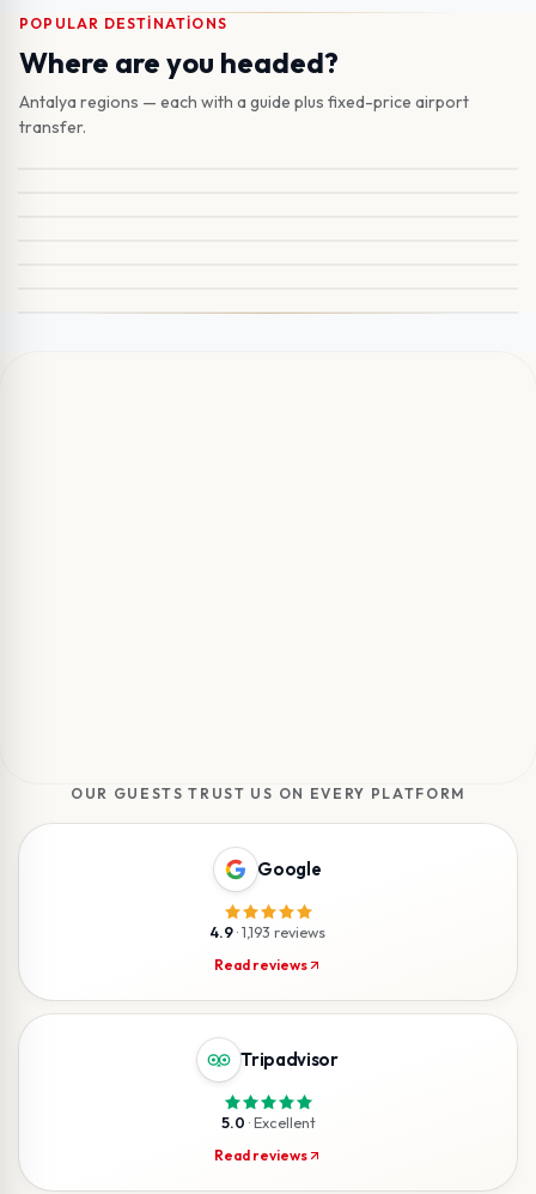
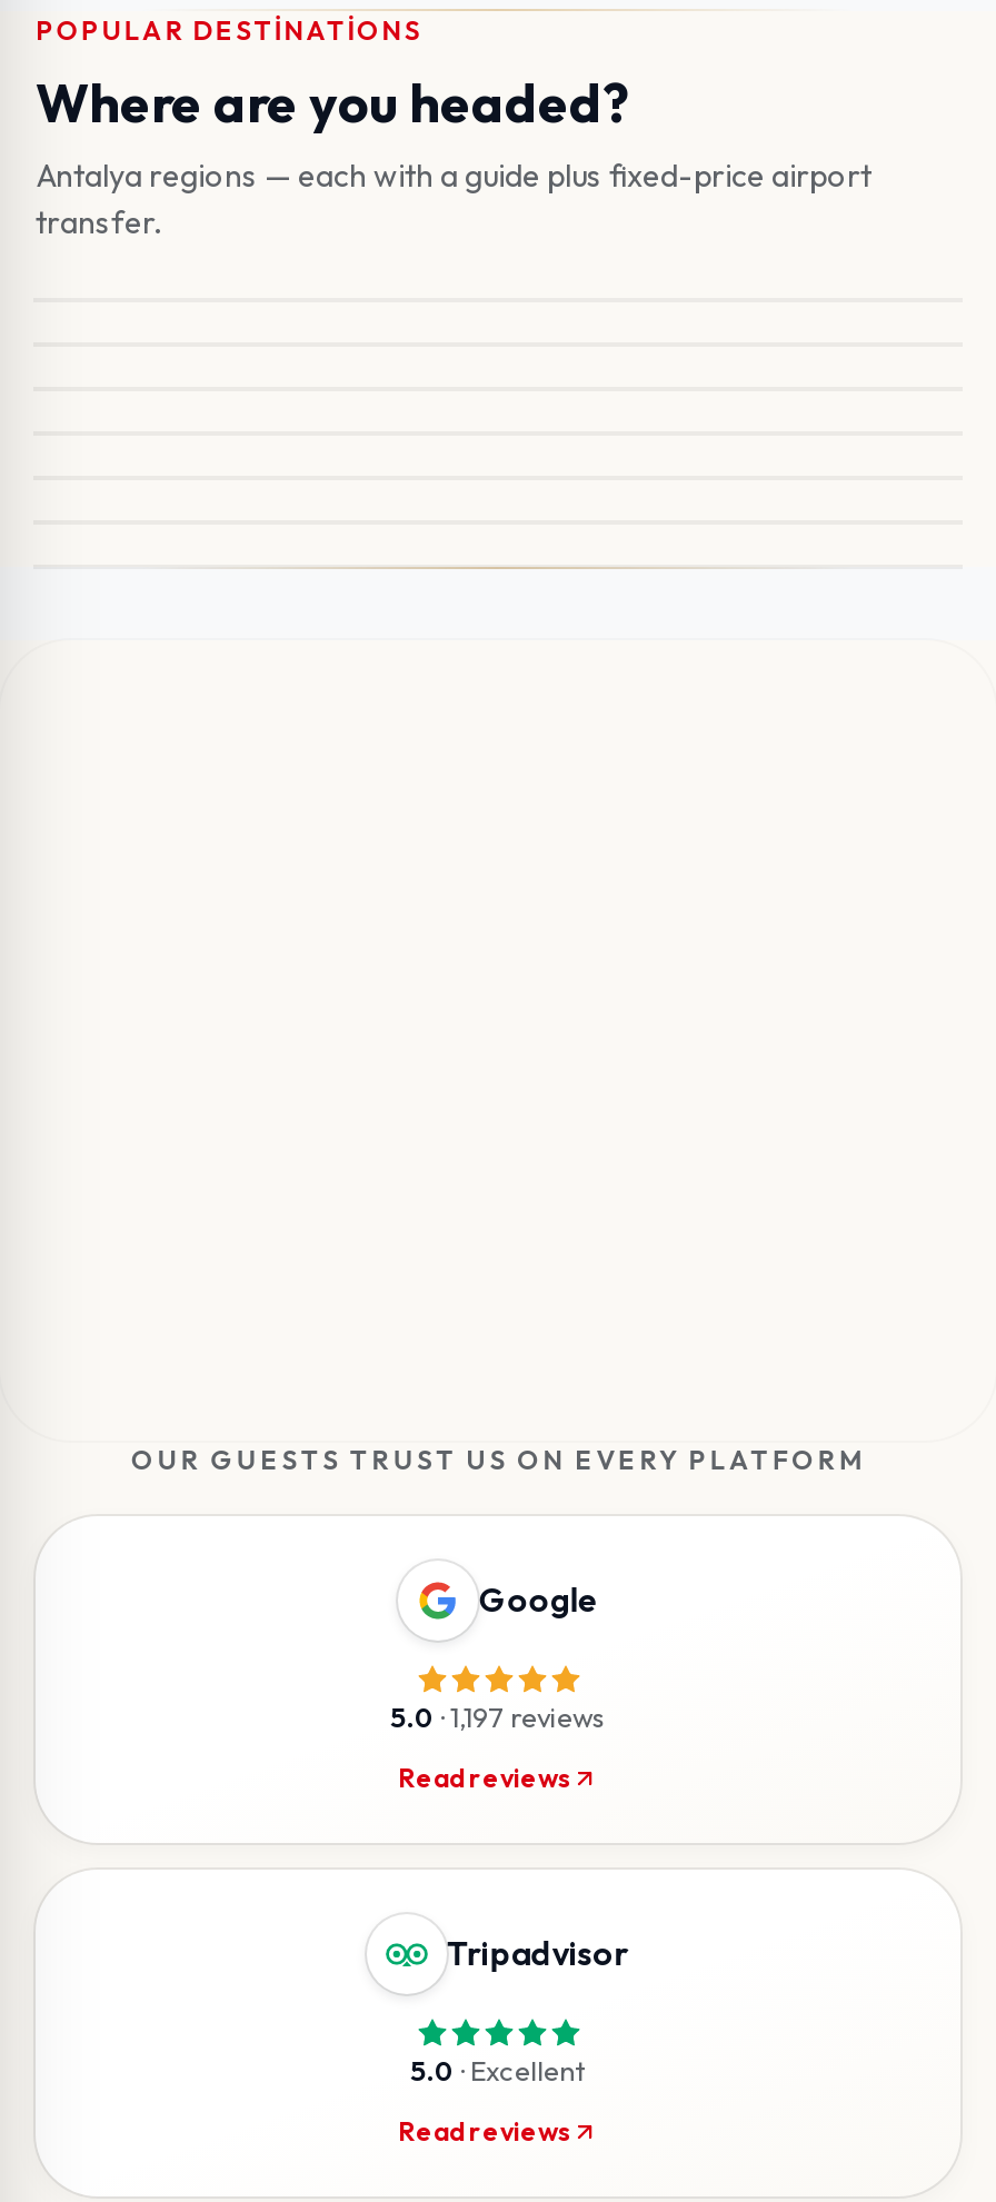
- 4.9 · 1,193 reviews
+ 5.0 · 1,197 reviews
